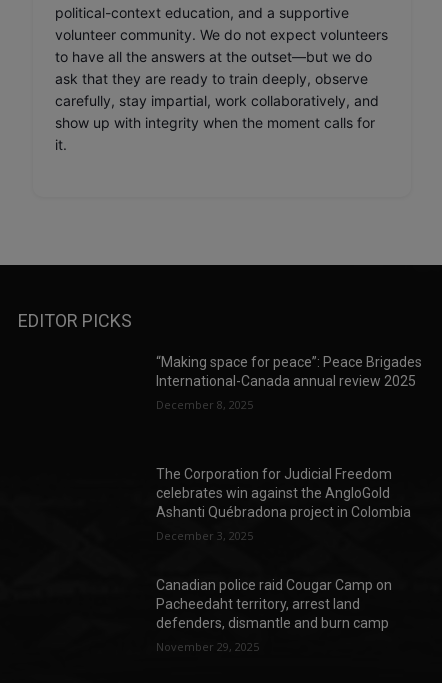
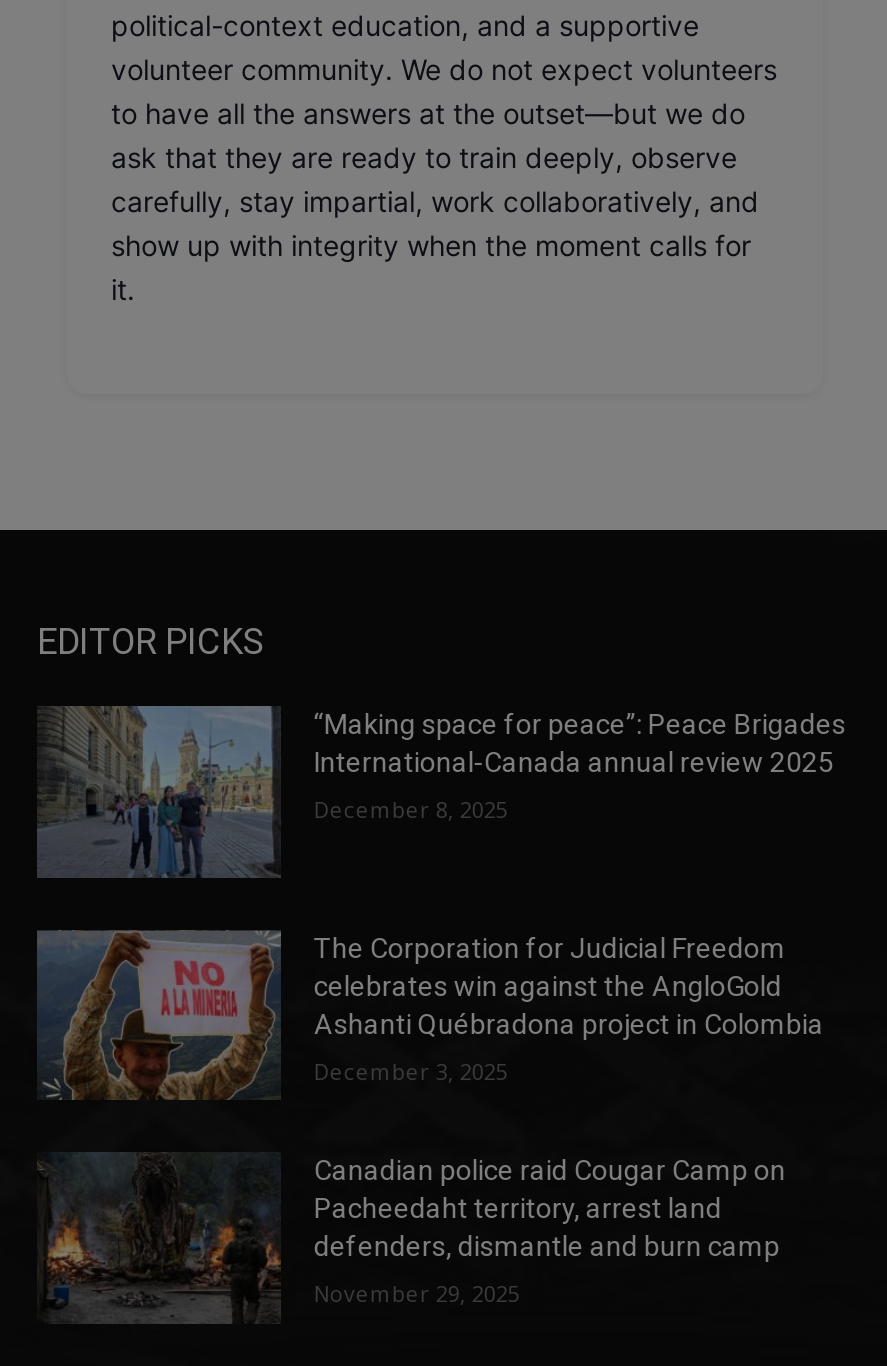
+ [image]

+ [image]

+ [image]
